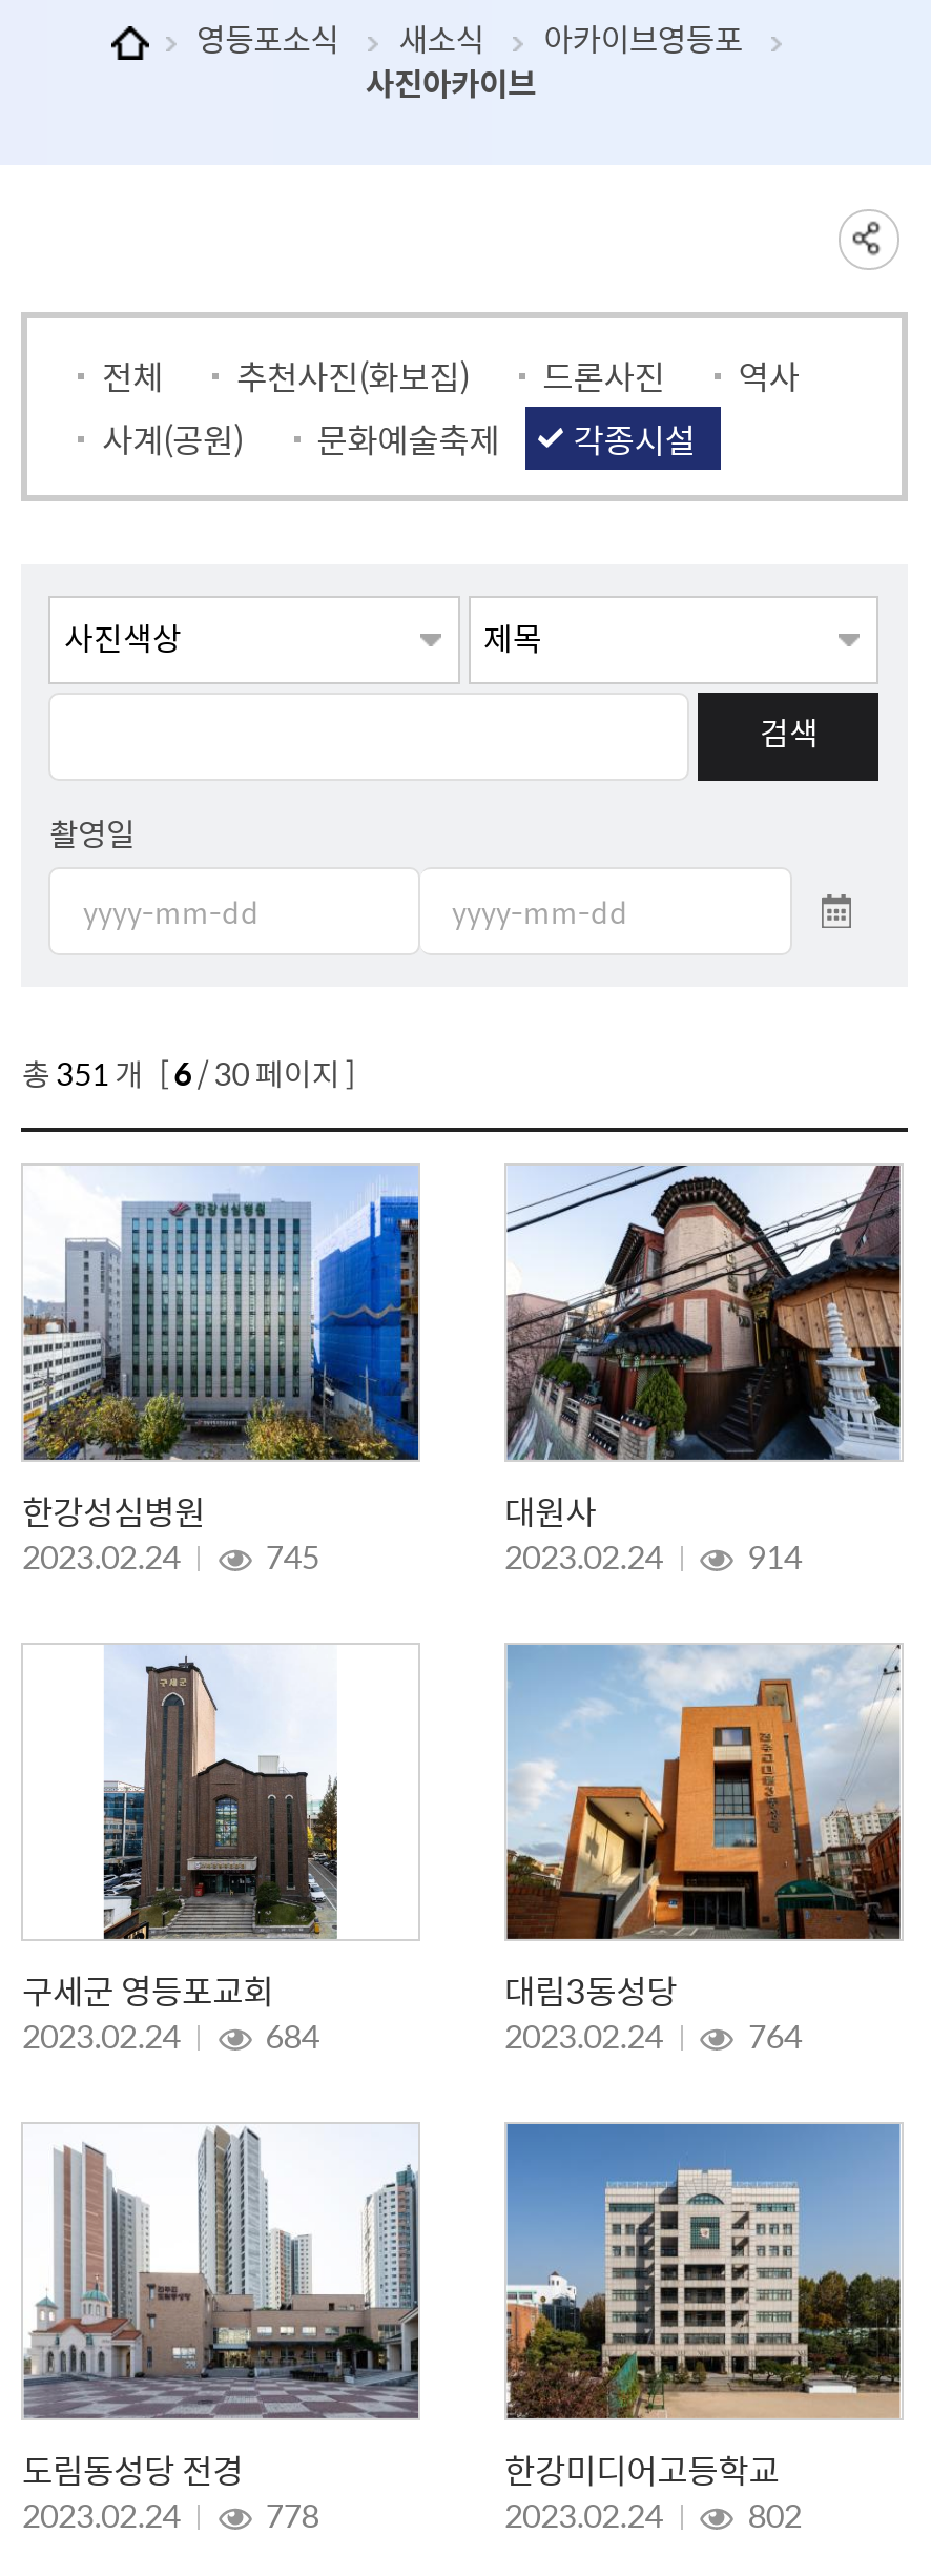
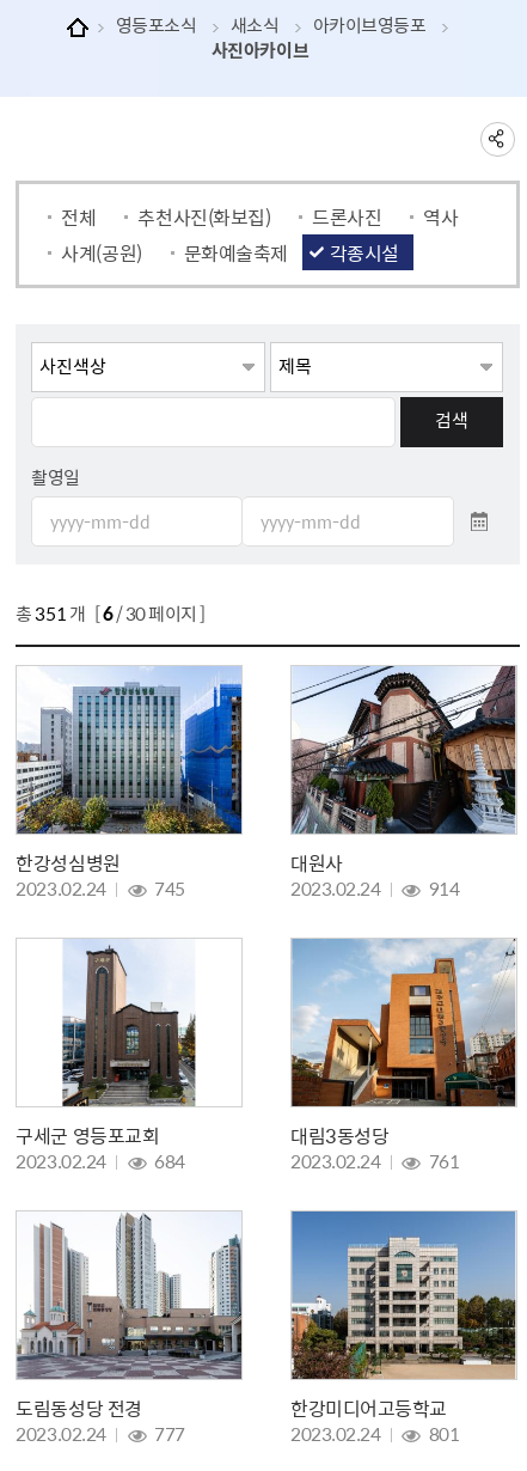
- 2023.02.24 764
+ 2023.02.24 761

- 2023.02.24 778
+ 2023.02.24 777

- 2023.02.24 802
+ 2023.02.24 801
